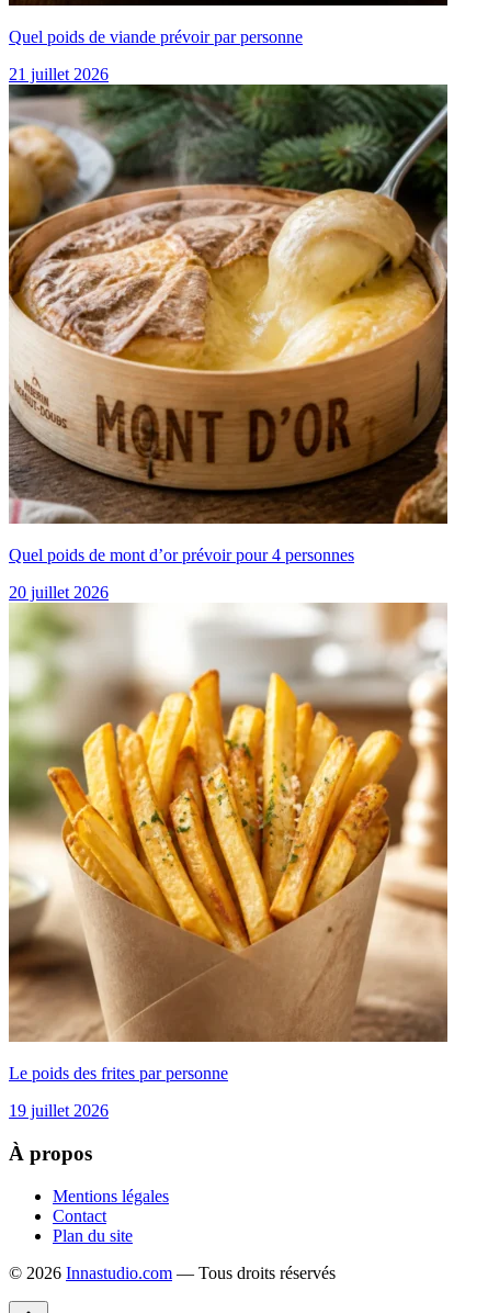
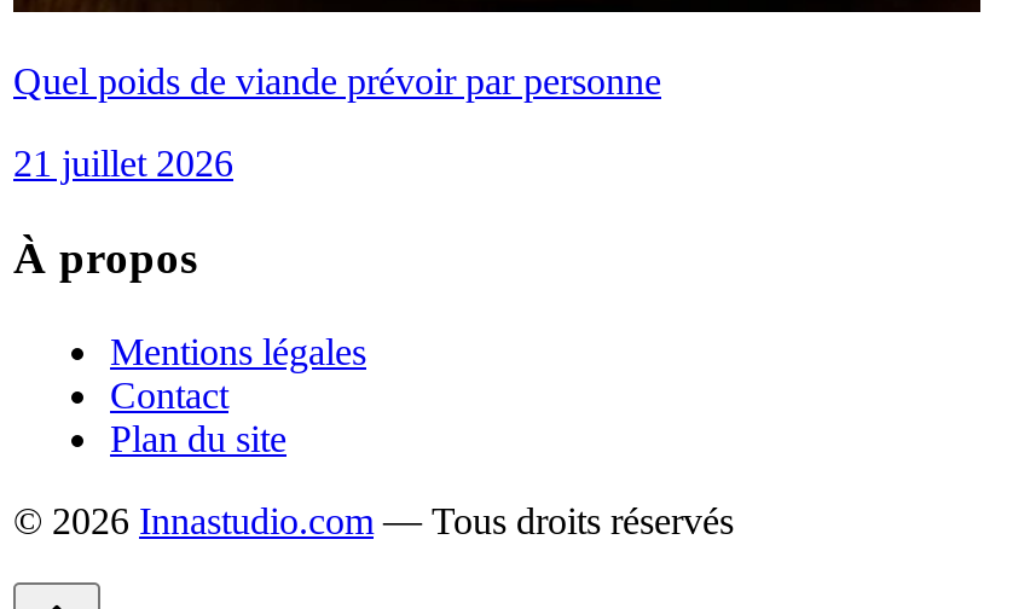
- [image]
- Quel poids de mont d’or prévoir pour 4 personnes
- 20 juillet 2026

- [image]
- Le poids des frites par personne
- 19 juillet 2026
